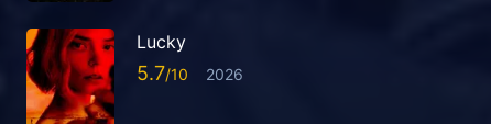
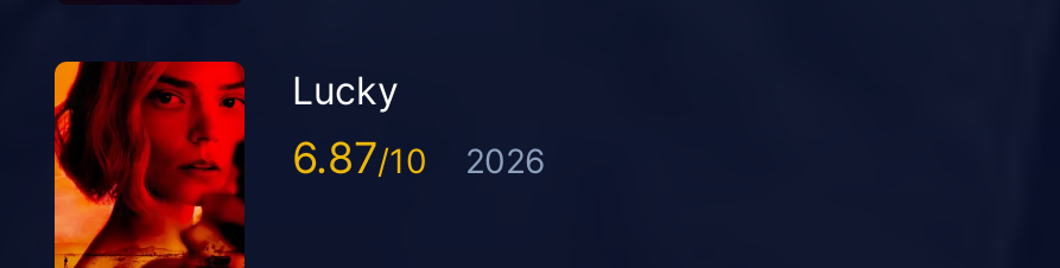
- 5.7
+ 6.87
